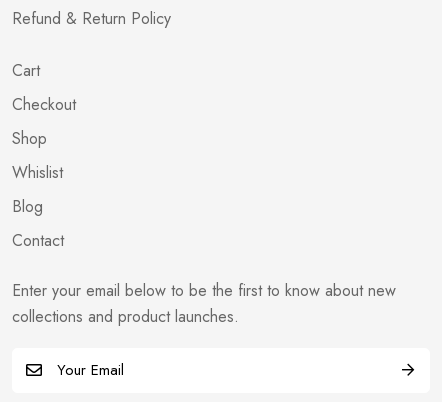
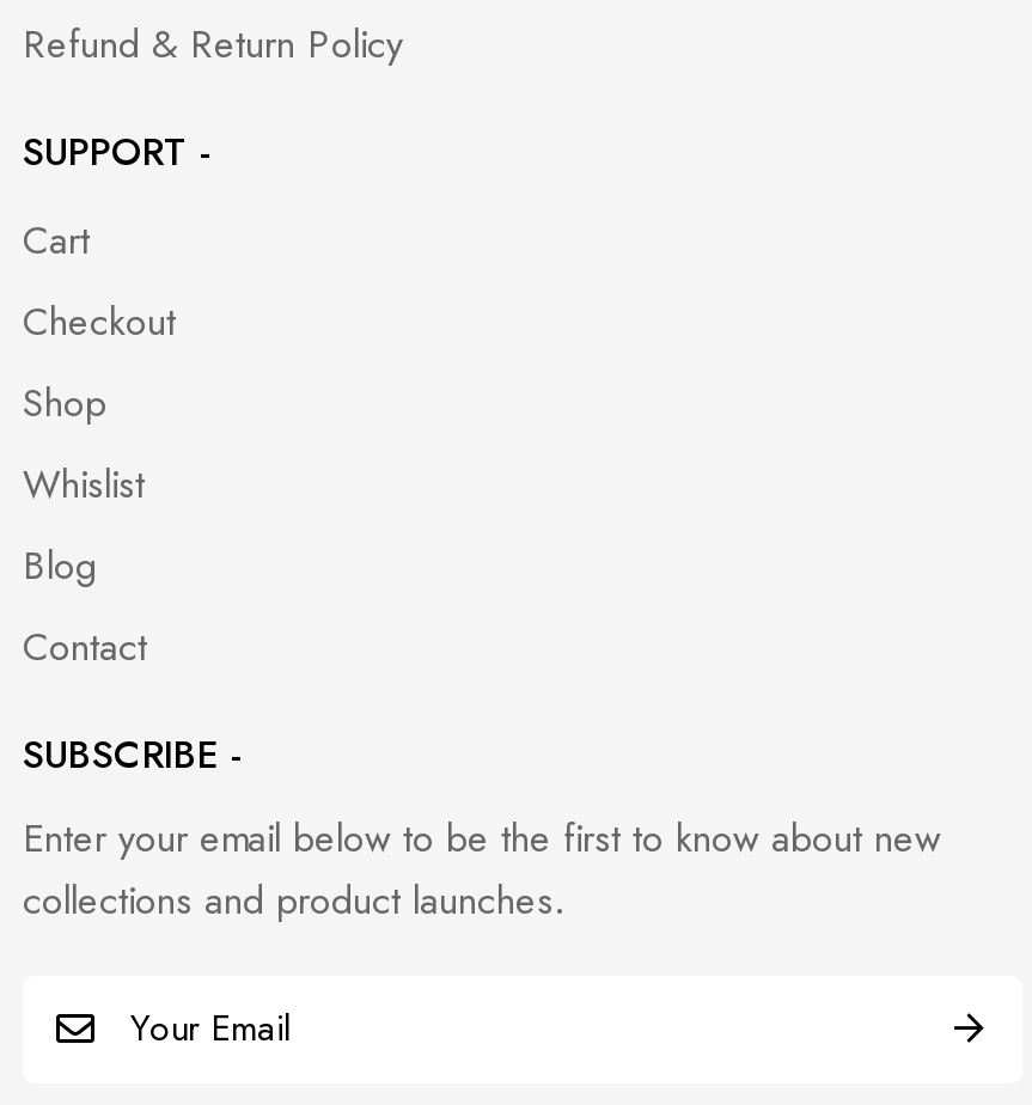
+ SUPPORT -

+ SUBSCRIBE -
